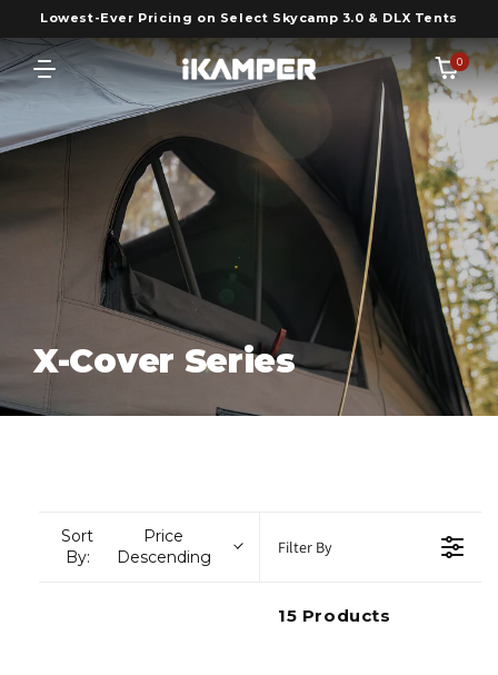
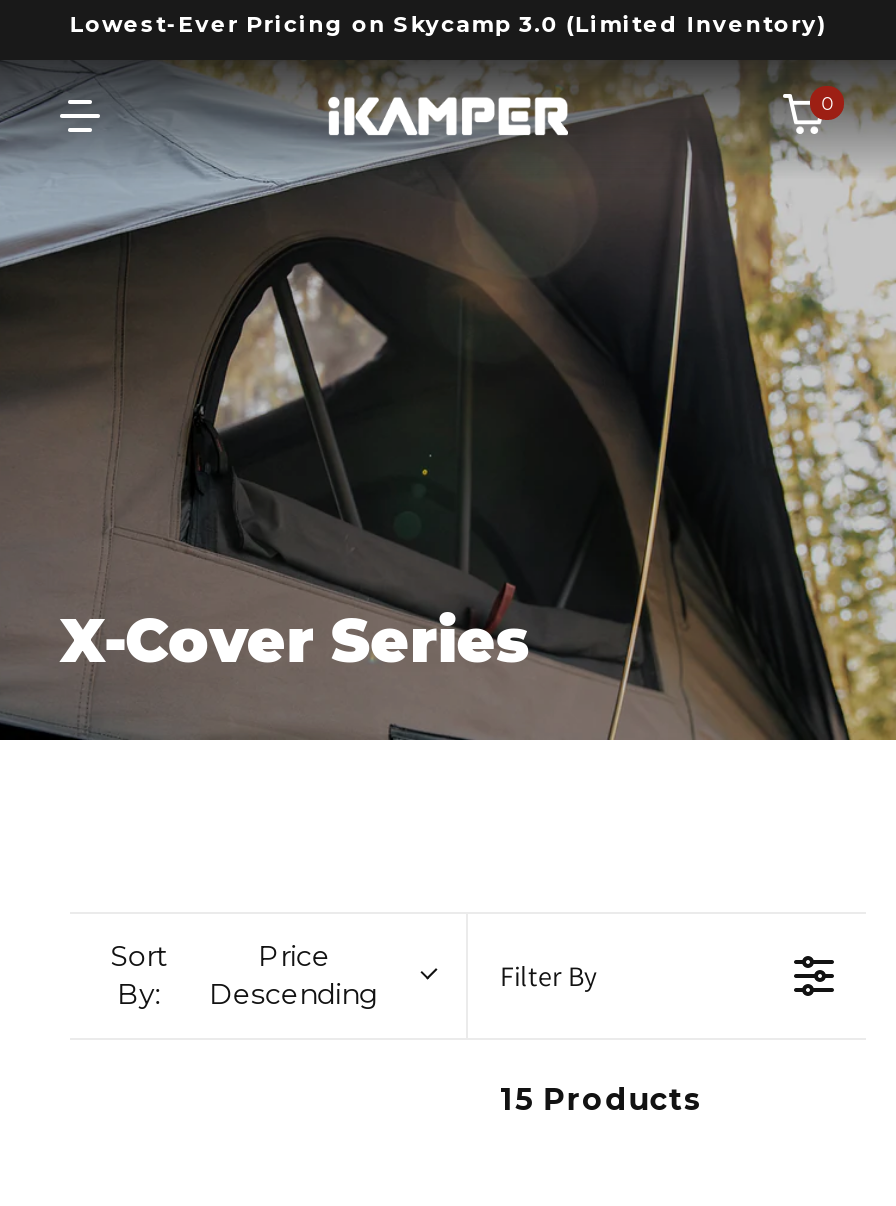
- Lowest-Ever Pricing on Select Skycamp 3.0 & DLX Tents
+ Lowest-Ever Pricing on Skycamp 3.0 (Limited Inventory)
